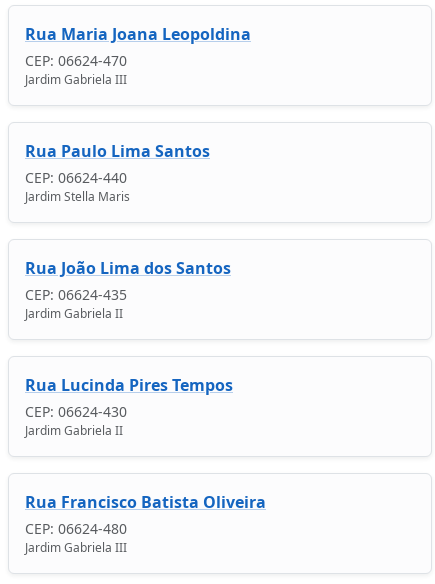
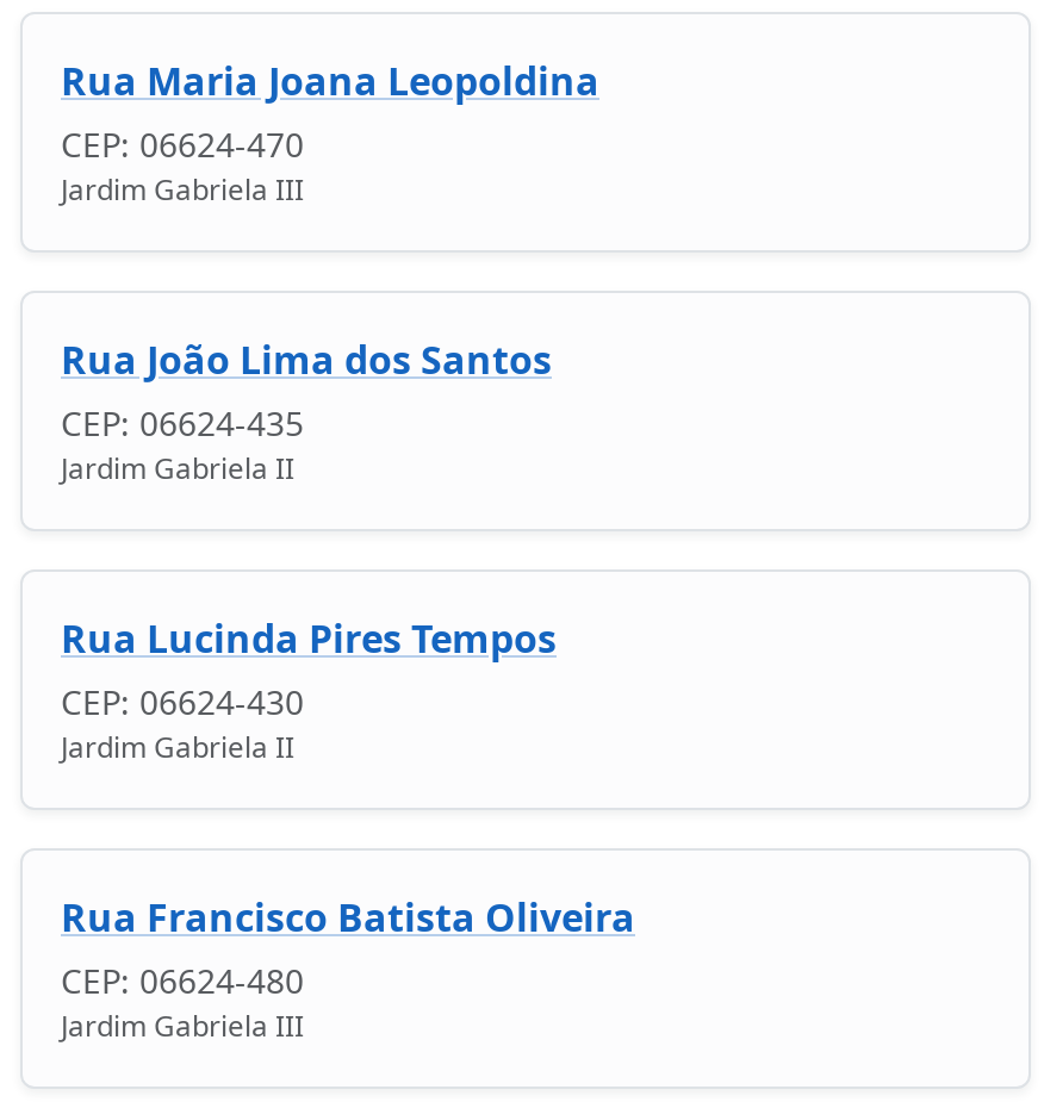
- Rua Paulo Lima Santos
- CEP: 06624-440
- Jardim Stella Maris
